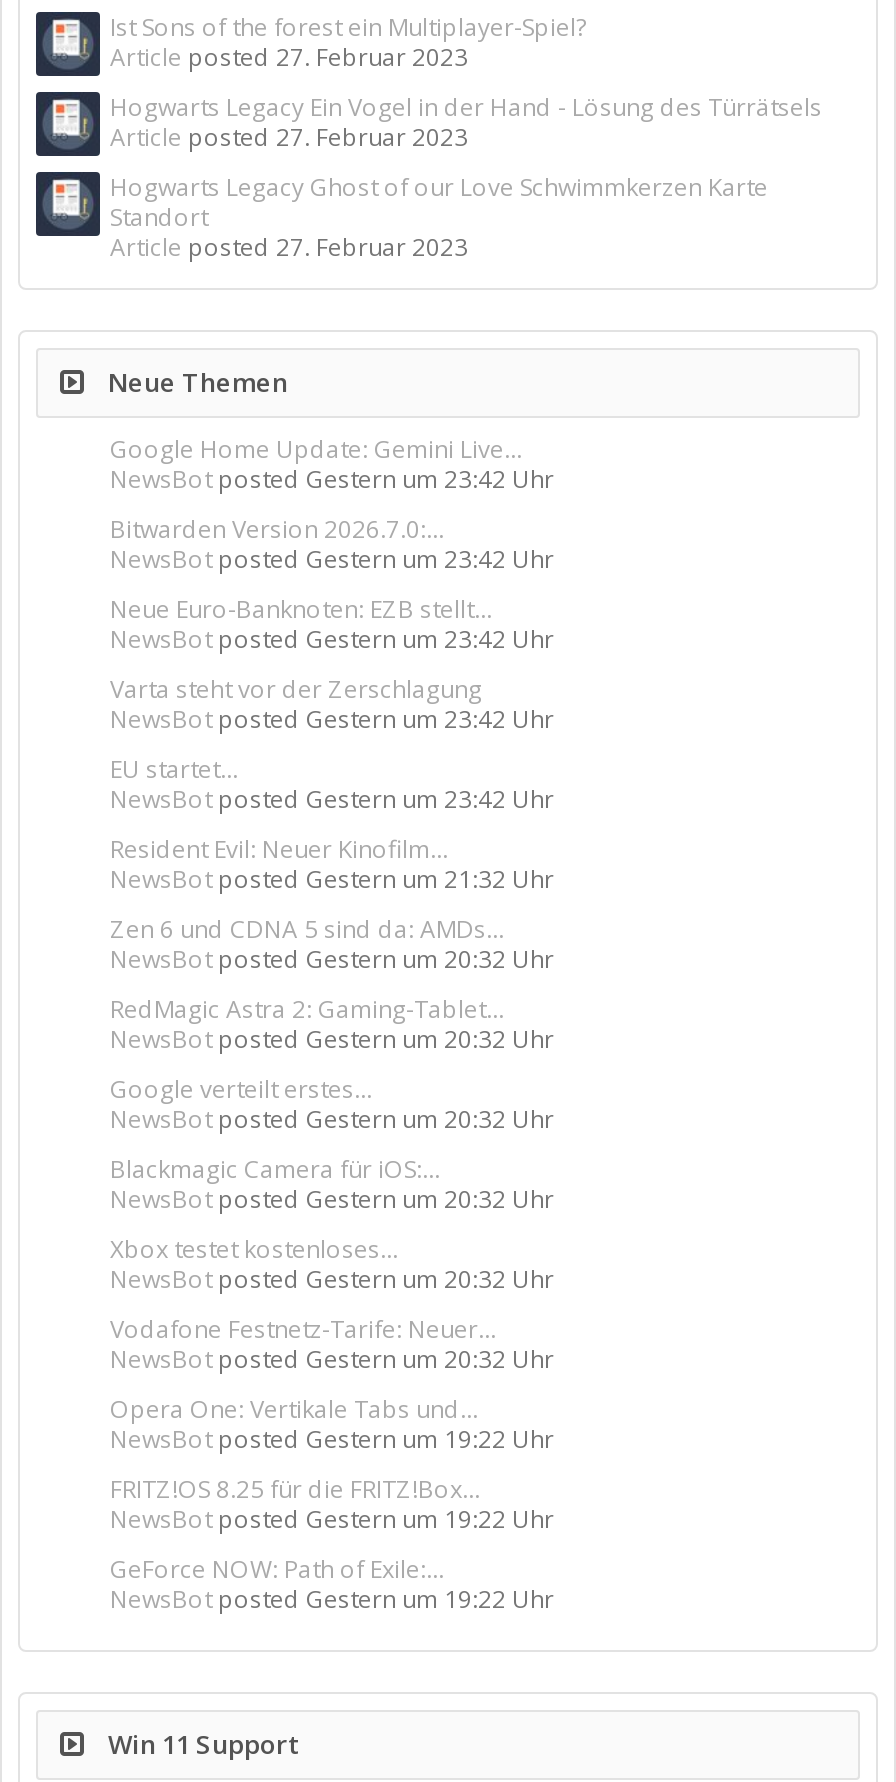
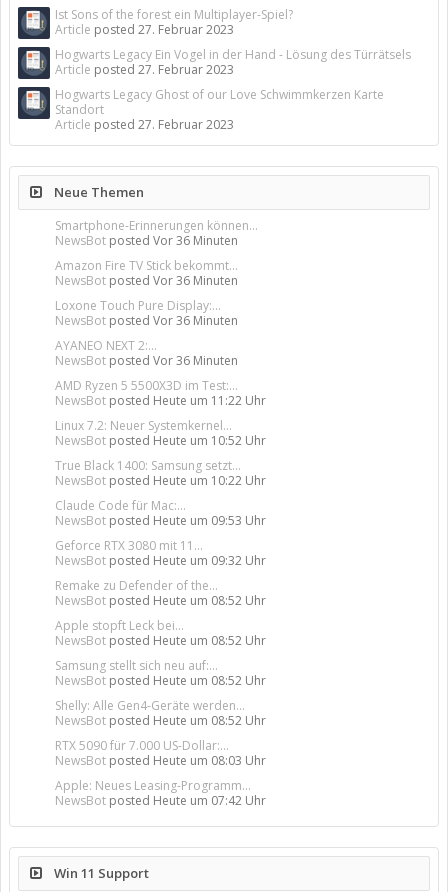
- Google Home Update: Gemini Live...
- NewsBot posted Gestern um 23:42 Uhr
+ Smartphone-Erinnerungen können...
+ NewsBot posted Vor 36 Minuten

- Bitwarden Version 2026.7.0:...
- NewsBot posted Gestern um 23:42 Uhr
+ Amazon Fire TV Stick bekommt...
+ NewsBot posted Vor 36 Minuten

- Neue Euro-Banknoten: EZB stellt...
- NewsBot posted Gestern um 23:42 Uhr
+ Loxone Touch Pure Display:...
+ NewsBot posted Vor 36 Minuten

- Varta steht vor der Zerschlagung
- NewsBot posted Gestern um 23:42 Uhr
+ AYANEO NEXT 2:...
+ NewsBot posted Vor 36 Minuten

- EU startet...
- NewsBot posted Gestern um 23:42 Uhr
+ AMD Ryzen 5 5500X3D im Test:...
+ NewsBot posted Heute um 11:22 Uhr

- Resident Evil: Neuer Kinofilm...
- NewsBot posted Gestern um 21:32 Uhr
+ Linux 7.2: Neuer Systemkernel...
+ NewsBot posted Heute um 10:52 Uhr

- Zen 6 und CDNA 5 sind da: AMDs...
- NewsBot posted Gestern um 20:32 Uhr
+ True Black 1400: Samsung setzt...
+ NewsBot posted Heute um 10:22 Uhr

- RedMagic Astra 2: Gaming-Tablet...
- NewsBot posted Gestern um 20:32 Uhr
+ Claude Code für Mac:...
+ NewsBot posted Heute um 09:53 Uhr

- Google verteilt erstes...
- NewsBot posted Gestern um 20:32 Uhr
+ Geforce RTX 3080 mit 11...
+ NewsBot posted Heute um 09:32 Uhr

- Blackmagic Camera für iOS:...
- NewsBotposted Gestern um 20:32 Uhr
+ Remake zu Defender of the...
+ NewsBotposted Heute um 08:52 Uhr

- Xbox testet kostenloses...
- NewsBot posted Gestern um 20:32 Uhr
+ Apple stopft Leck bei...
+ NewsBot posted Heute um 08:52 Uhr

- Vodafone Festnetz-Tarife: Neuer...
- NewsBot posted Gestern um 20:32 Uhr
+ Samsung stellt sich neu auf:...
+ NewsBot posted Heute um 08:52 Uhr

- Opera One: Vertikale Tabs und...
- NewsBot posted Gestern um 19:22 Uhr
+ Shelly: Alle Gen4-Geräte werden...
+ NewsBot posted Heute um 08:52 Uhr

- FRITZ!OS 8.25 für die FRITZ!Box...
- NewsBot posted Gestern um 19:22 Uhr
+ RTX 5090 für 7.000 US-Dollar:...
+ NewsBot posted Heute um 08:03 Uhr

- GeForce NOW: Path of Exile:...
- NewsBot posted Gestern um 19:22 Uhr
+ Apple: Neues Leasing-Programm...
+ NewsBot posted Heute um 07:42 Uhr
